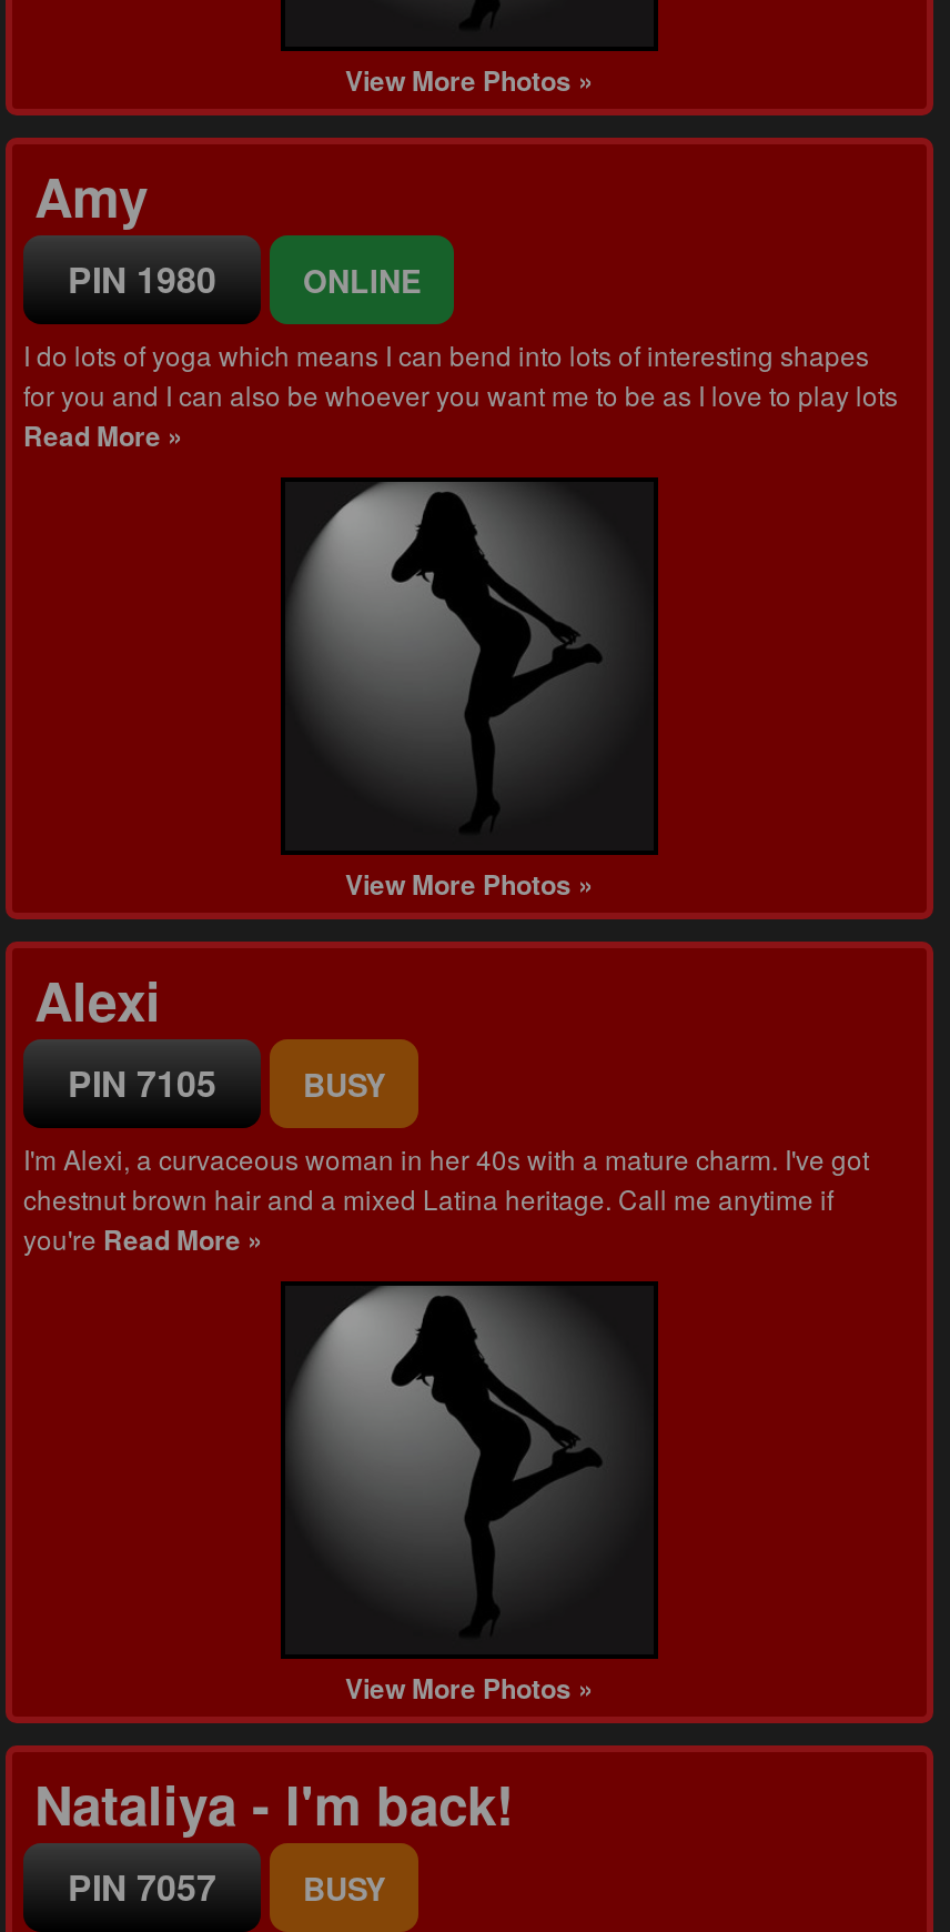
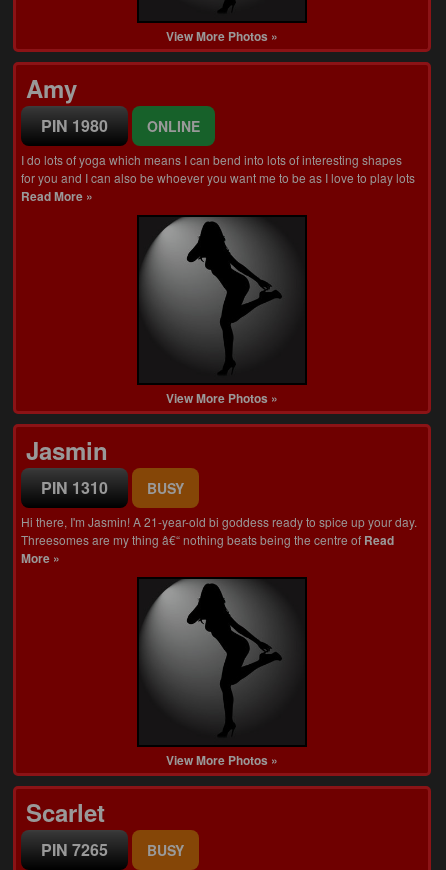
- Alexi
- PIN 7105
+ Jasmin
+ PIN 1310

- I'm Alexi, a curvaceous woman in her 40s with a mature charm. I've got
- chestnut brown hair and a mixed Latina heritage. Call me anytime if
- you're Read More »
+ Hi there, I'm Jasmin! A 21-year-old bi goddess ready to spice up your day.
+ Threesomes are my thing â€“ nothing beats being the centre of Read
+ More »

- Nataliya - I'm back!
- PIN 7057
+ Scarlet
+ PIN 7265
